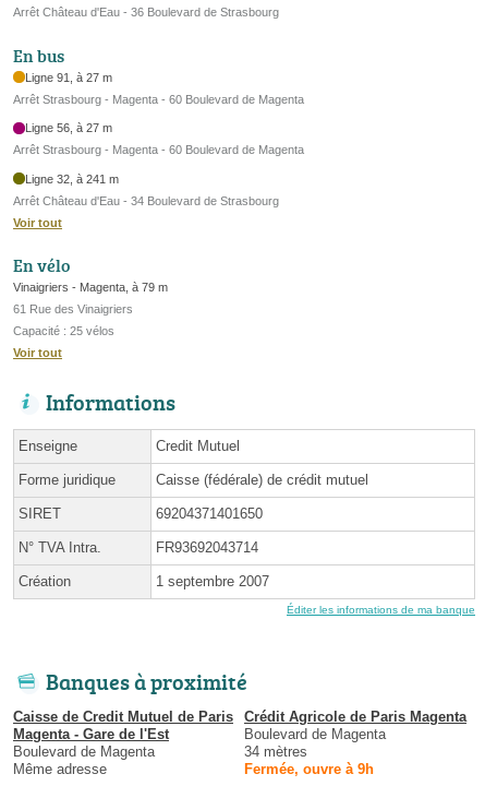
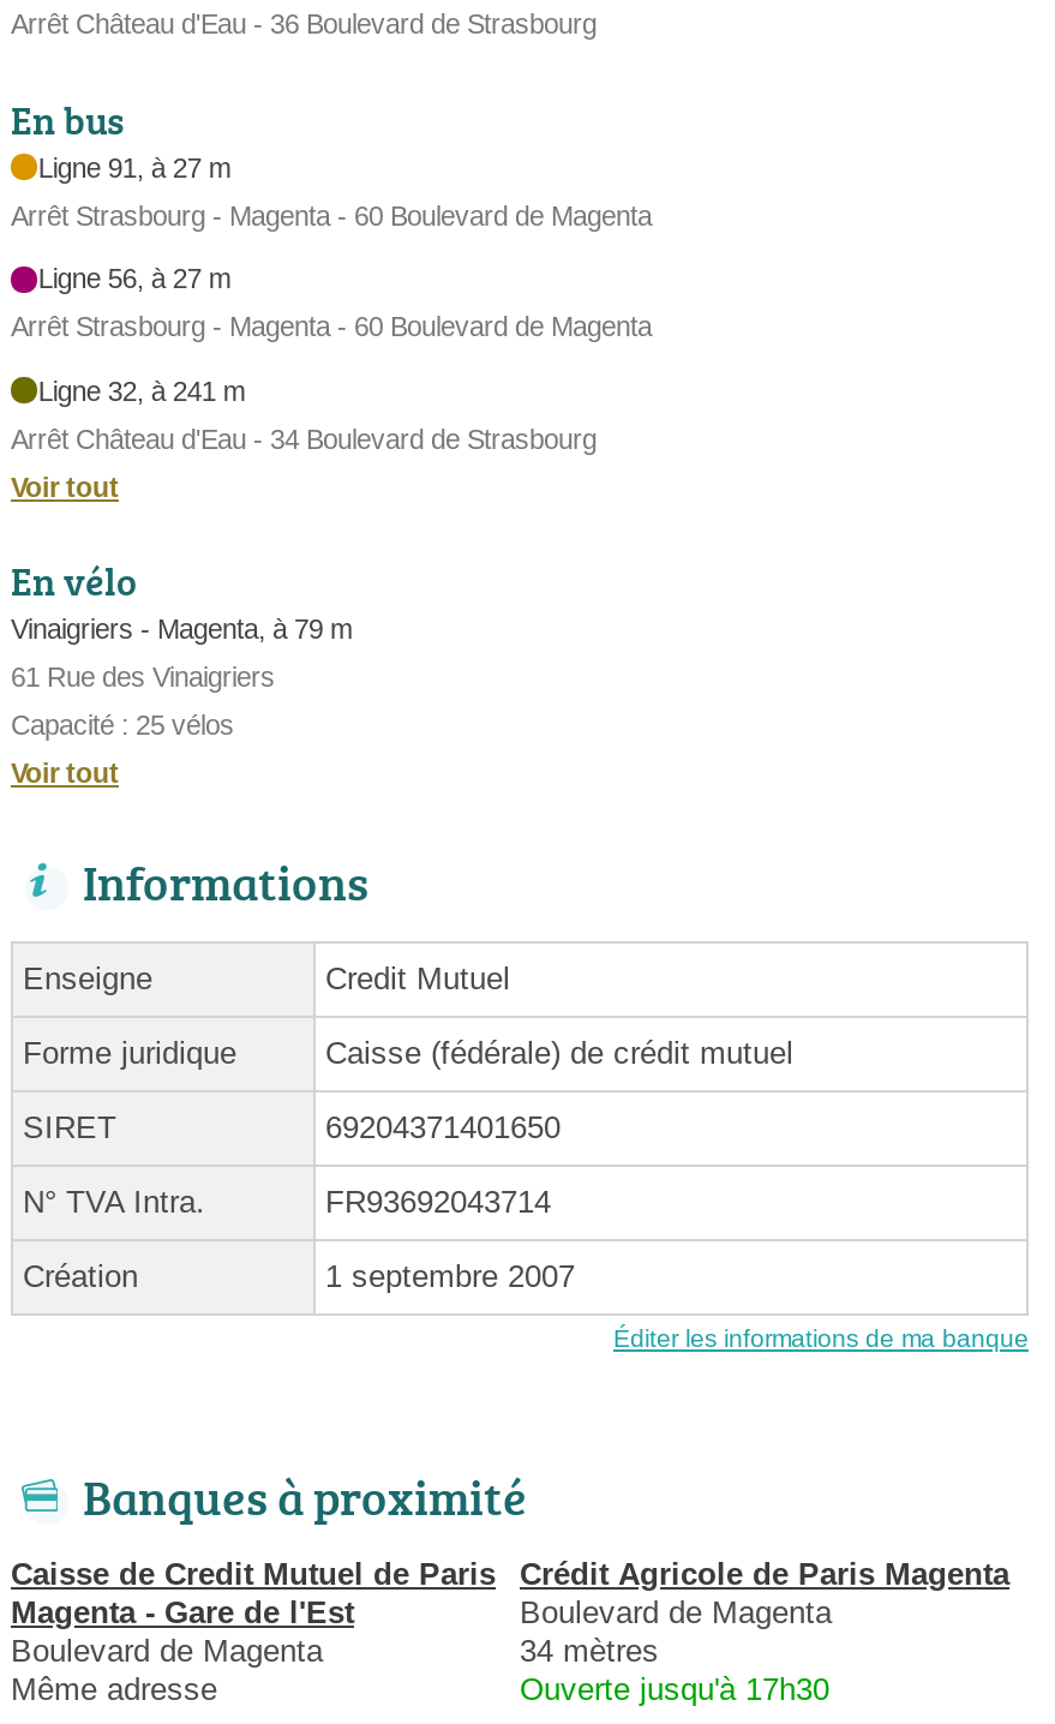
- Fermée, ouvre à 9h
+ Ouverte jusqu'à 17h30
